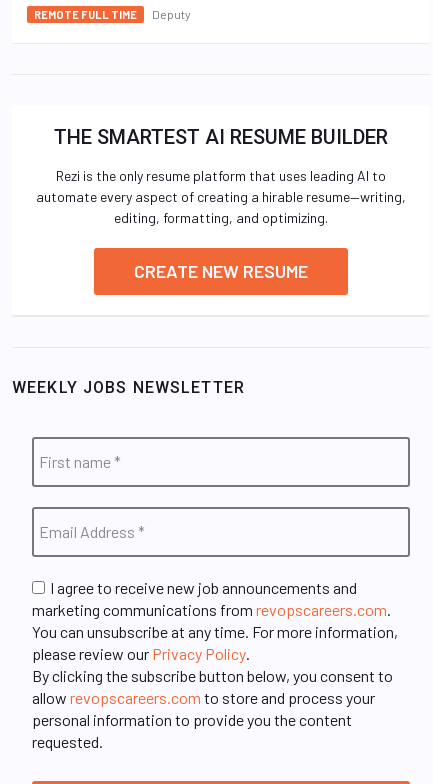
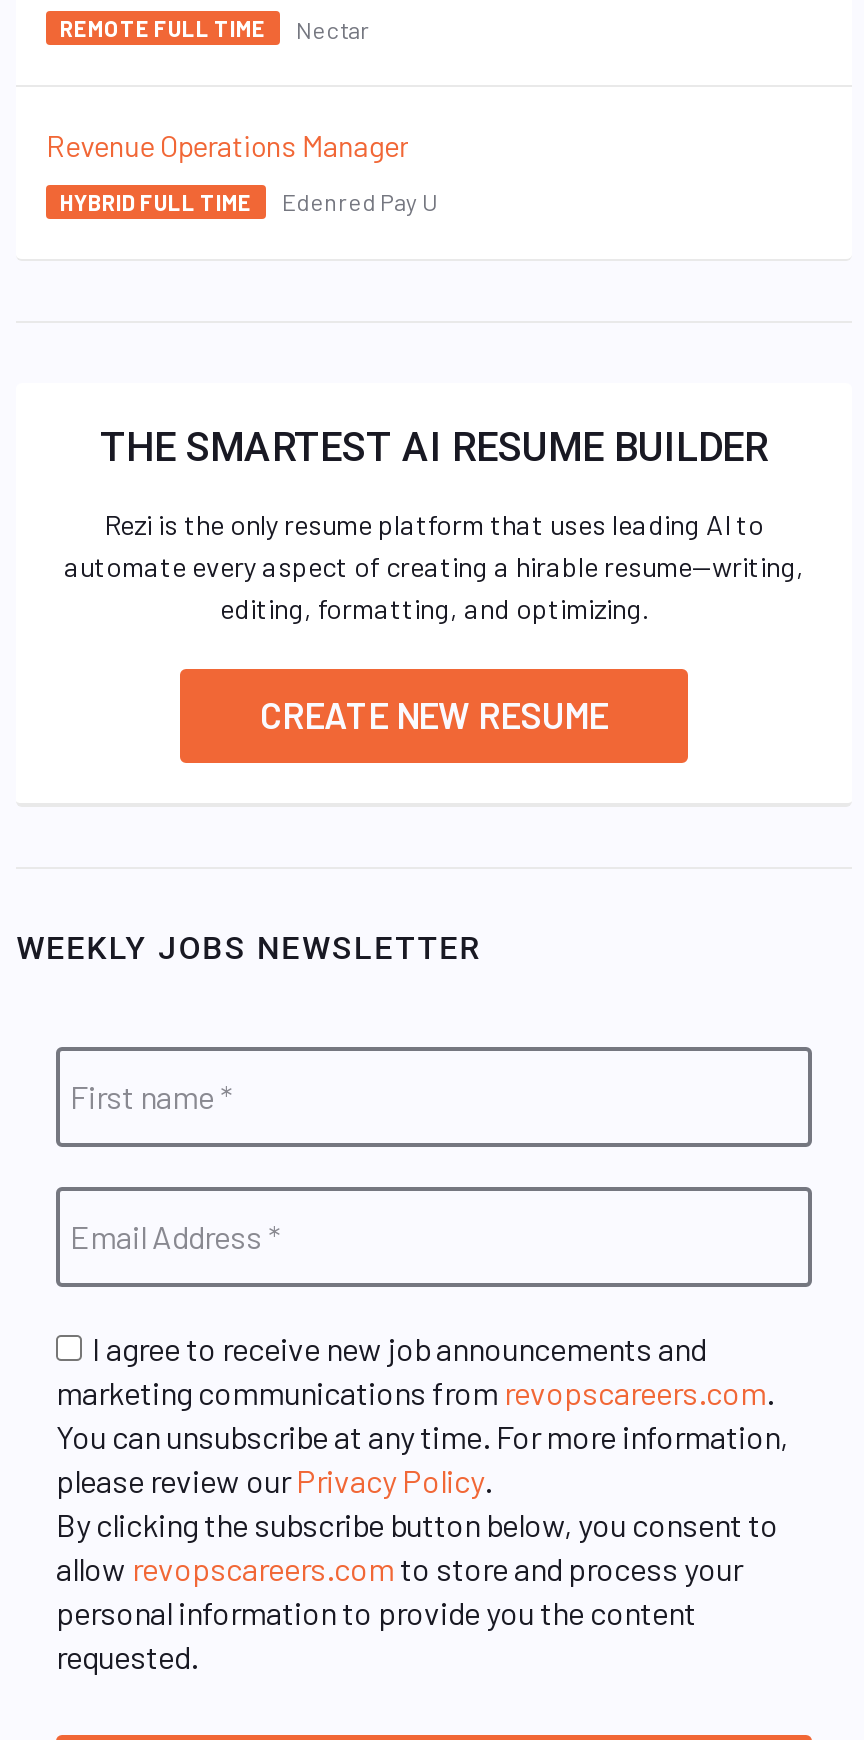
- Deputy
+ Nectar
+ Revenue Operations Manager
+ HYBRID FULL TIME
+ Edenred Pay U
